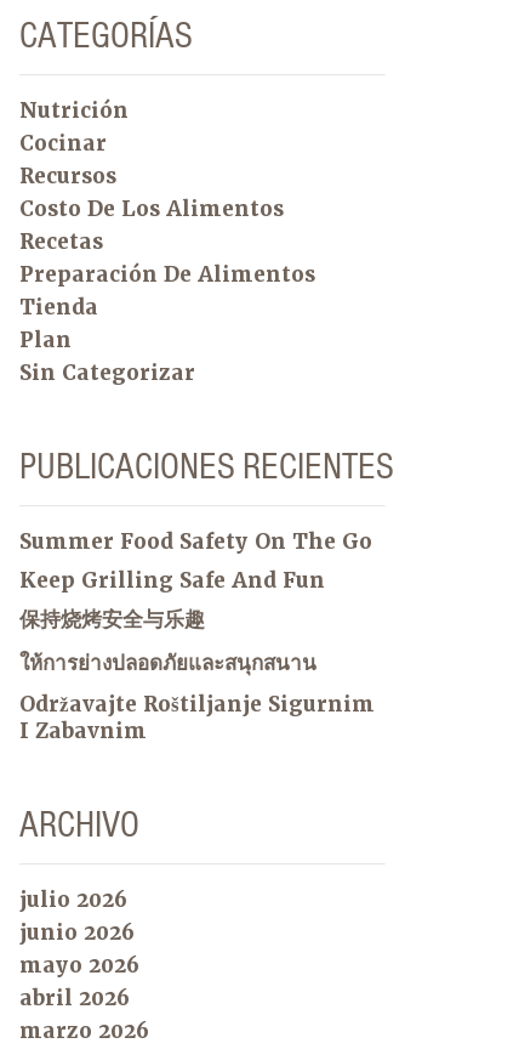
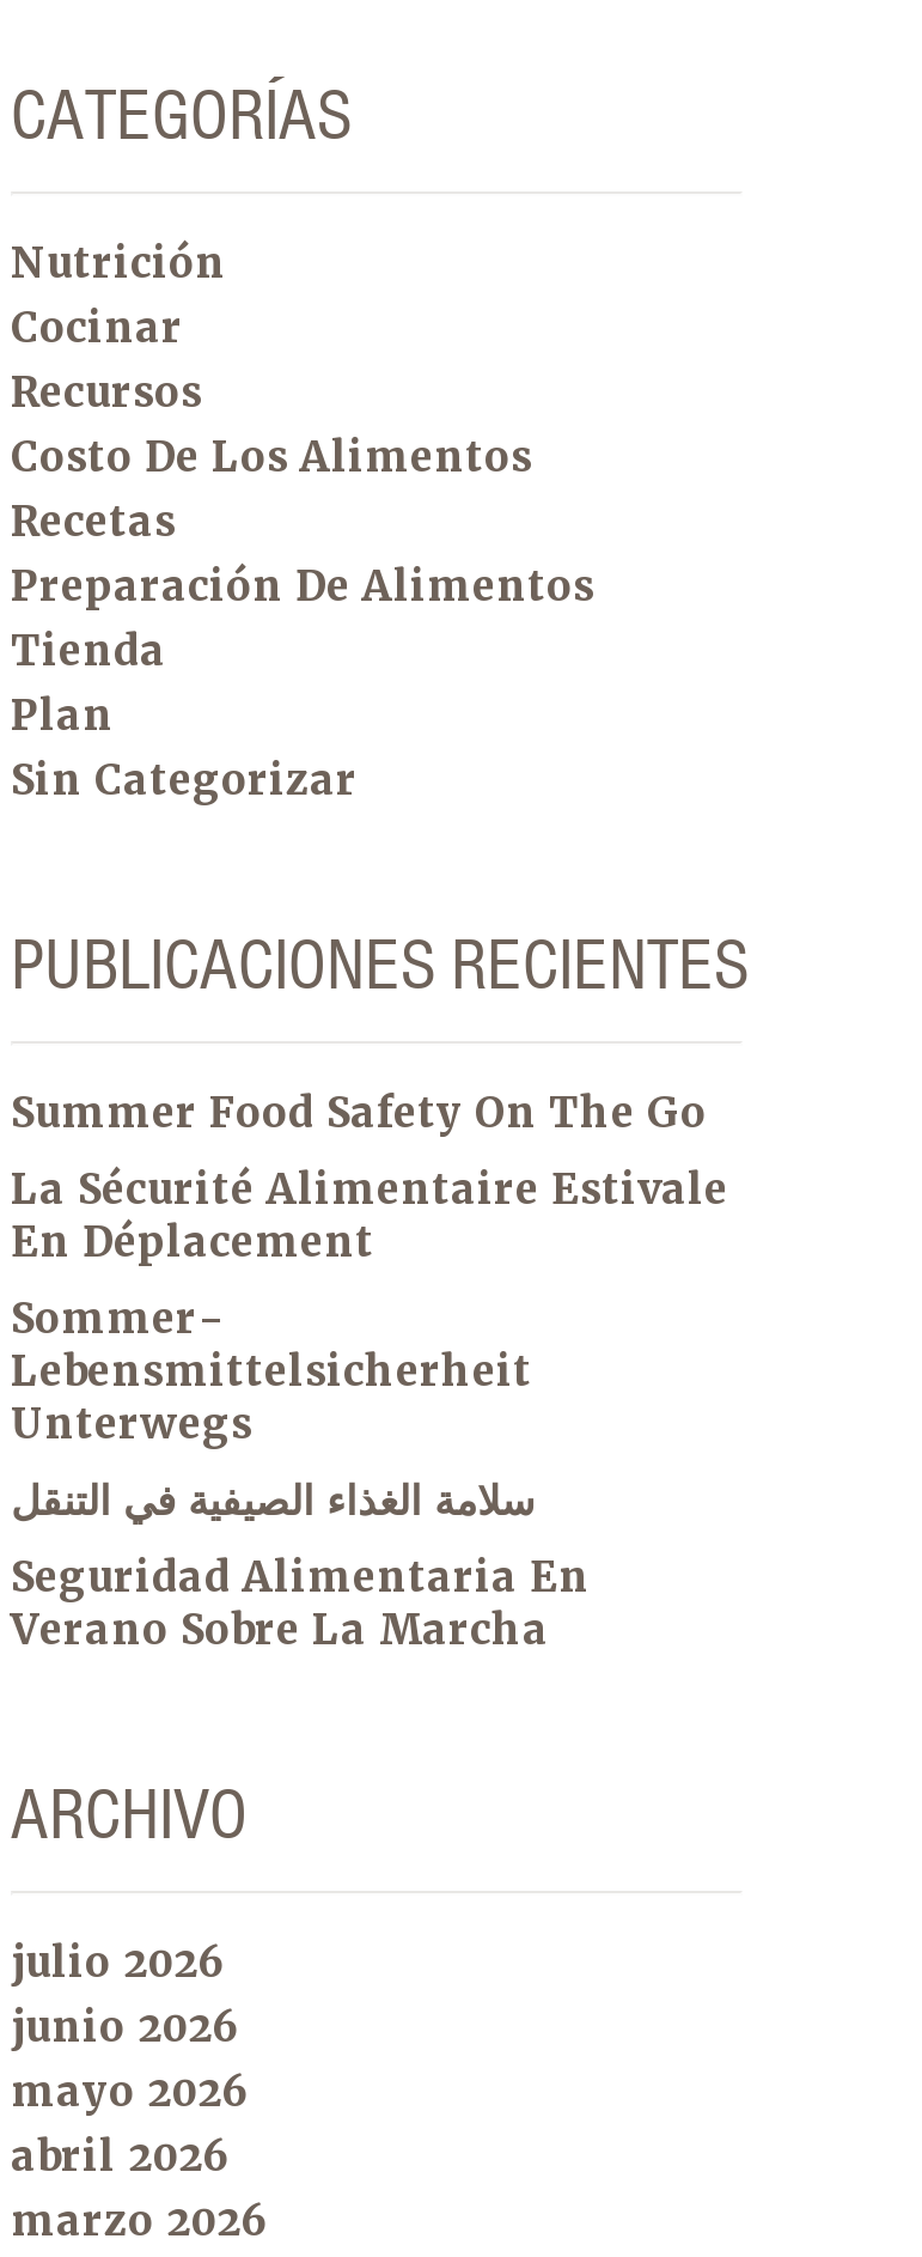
- Keep Grilling Safe And Fun
+ La Sécurité Alimentaire Estivale
+ En Déplacement

- 保持烧烤安全与乐趣
+ Sommer-
+ Lebensmittelsicherheit
+ Unterwegs

- ให้การย่างปลอดภัยและสนุกสนาน
+ سلامة الغذاء الصيفية في التنقل

- Održavajte Roštiljanje Sigurnim
- I Zabavnim
+ Seguridad Alimentaria En
+ Verano Sobre La Marcha
